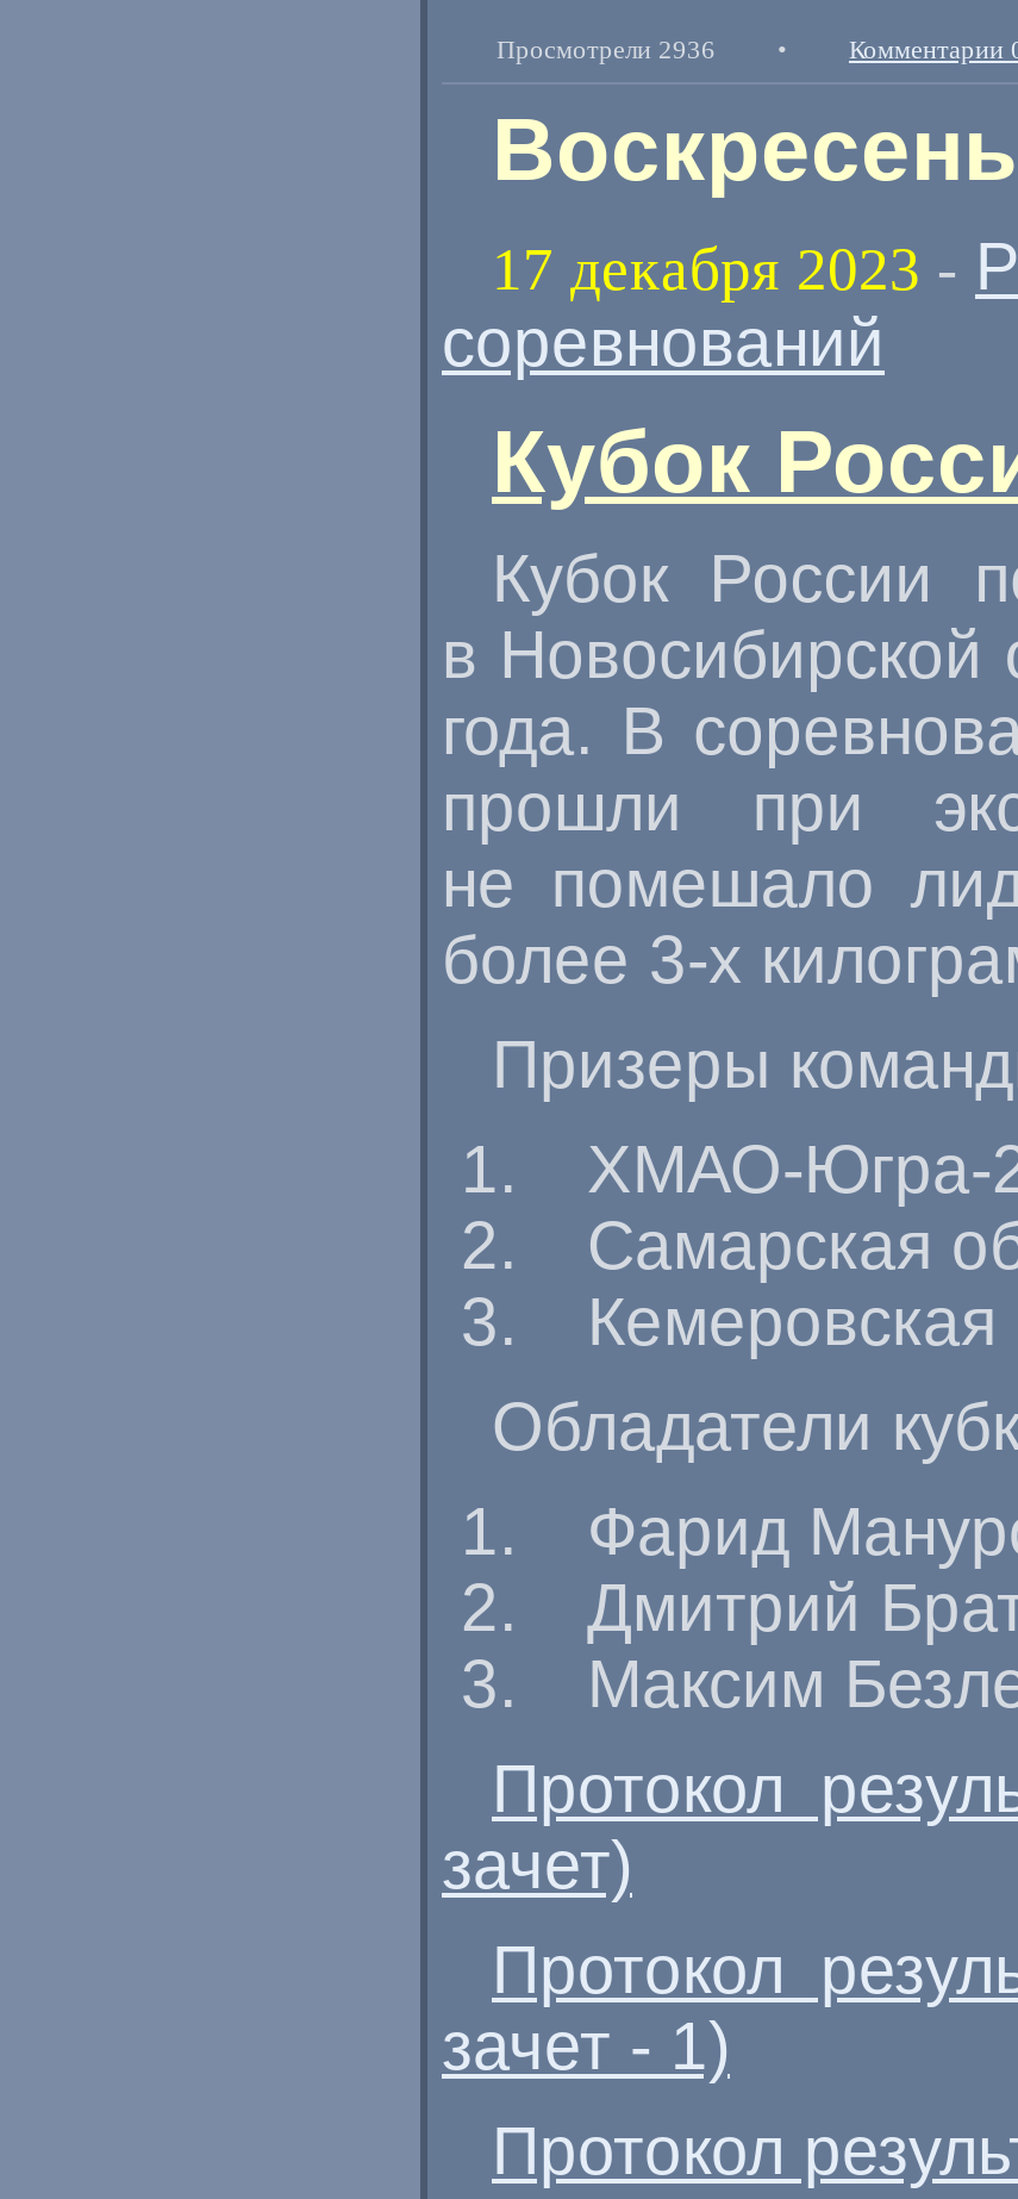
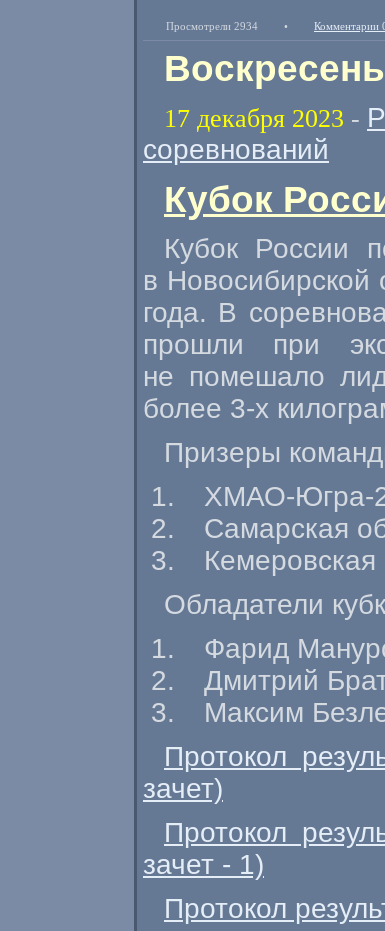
- Просмотрели 2936
+ Просмотрели 2934
